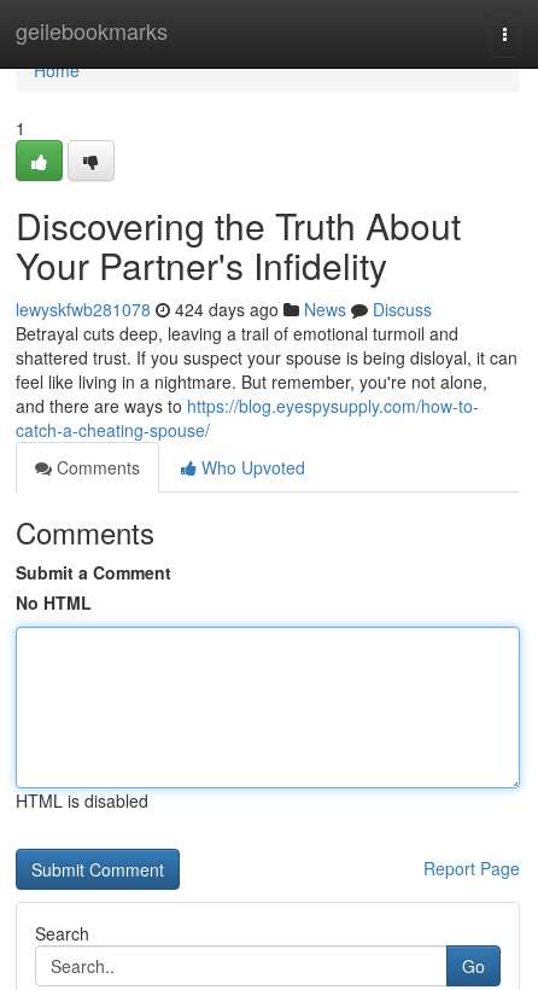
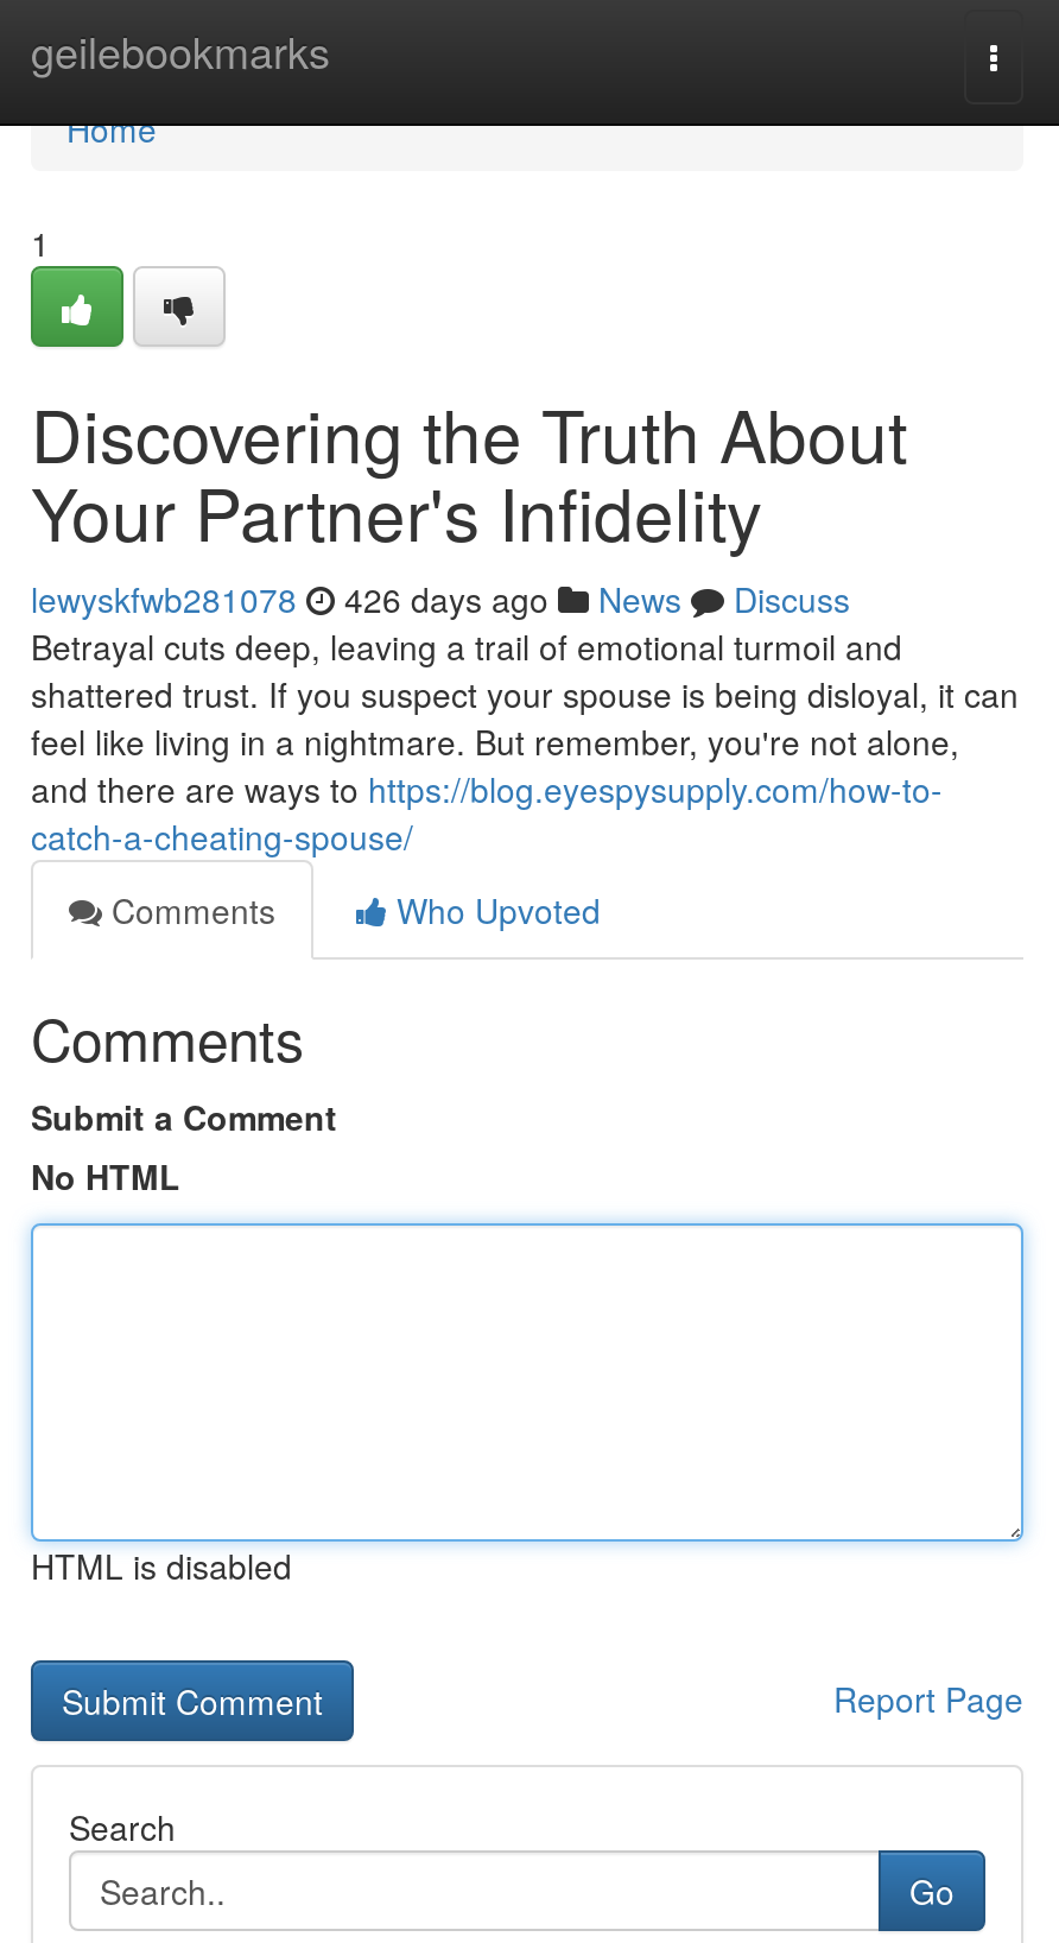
- lewyskfwb281078 424 days ago News Discuss
+ lewyskfwb281078 426 days ago News Discuss
